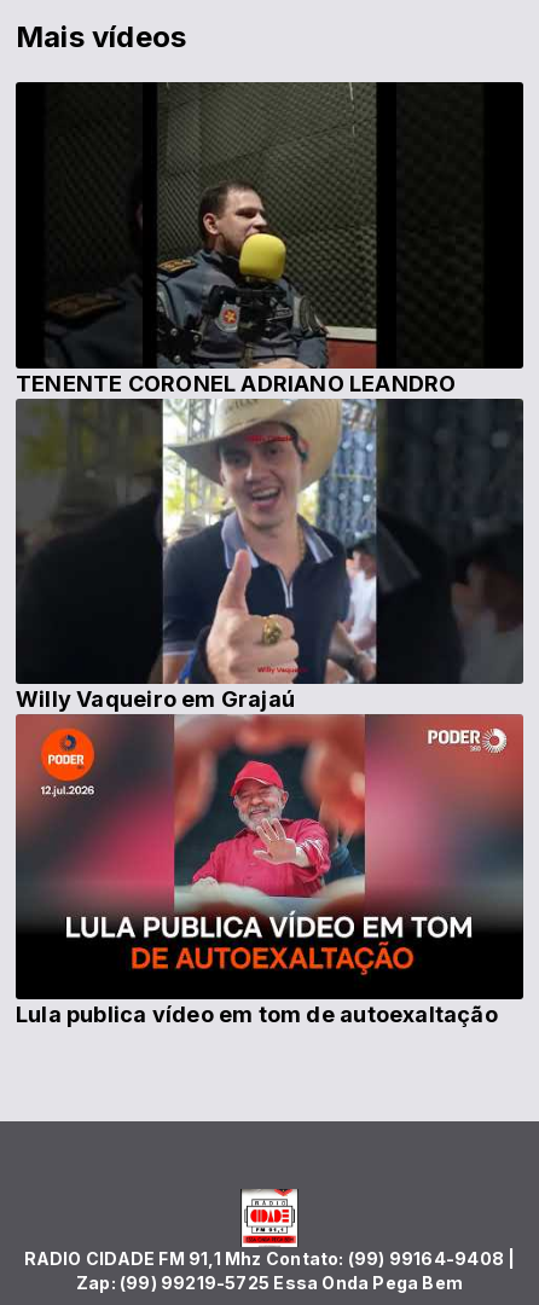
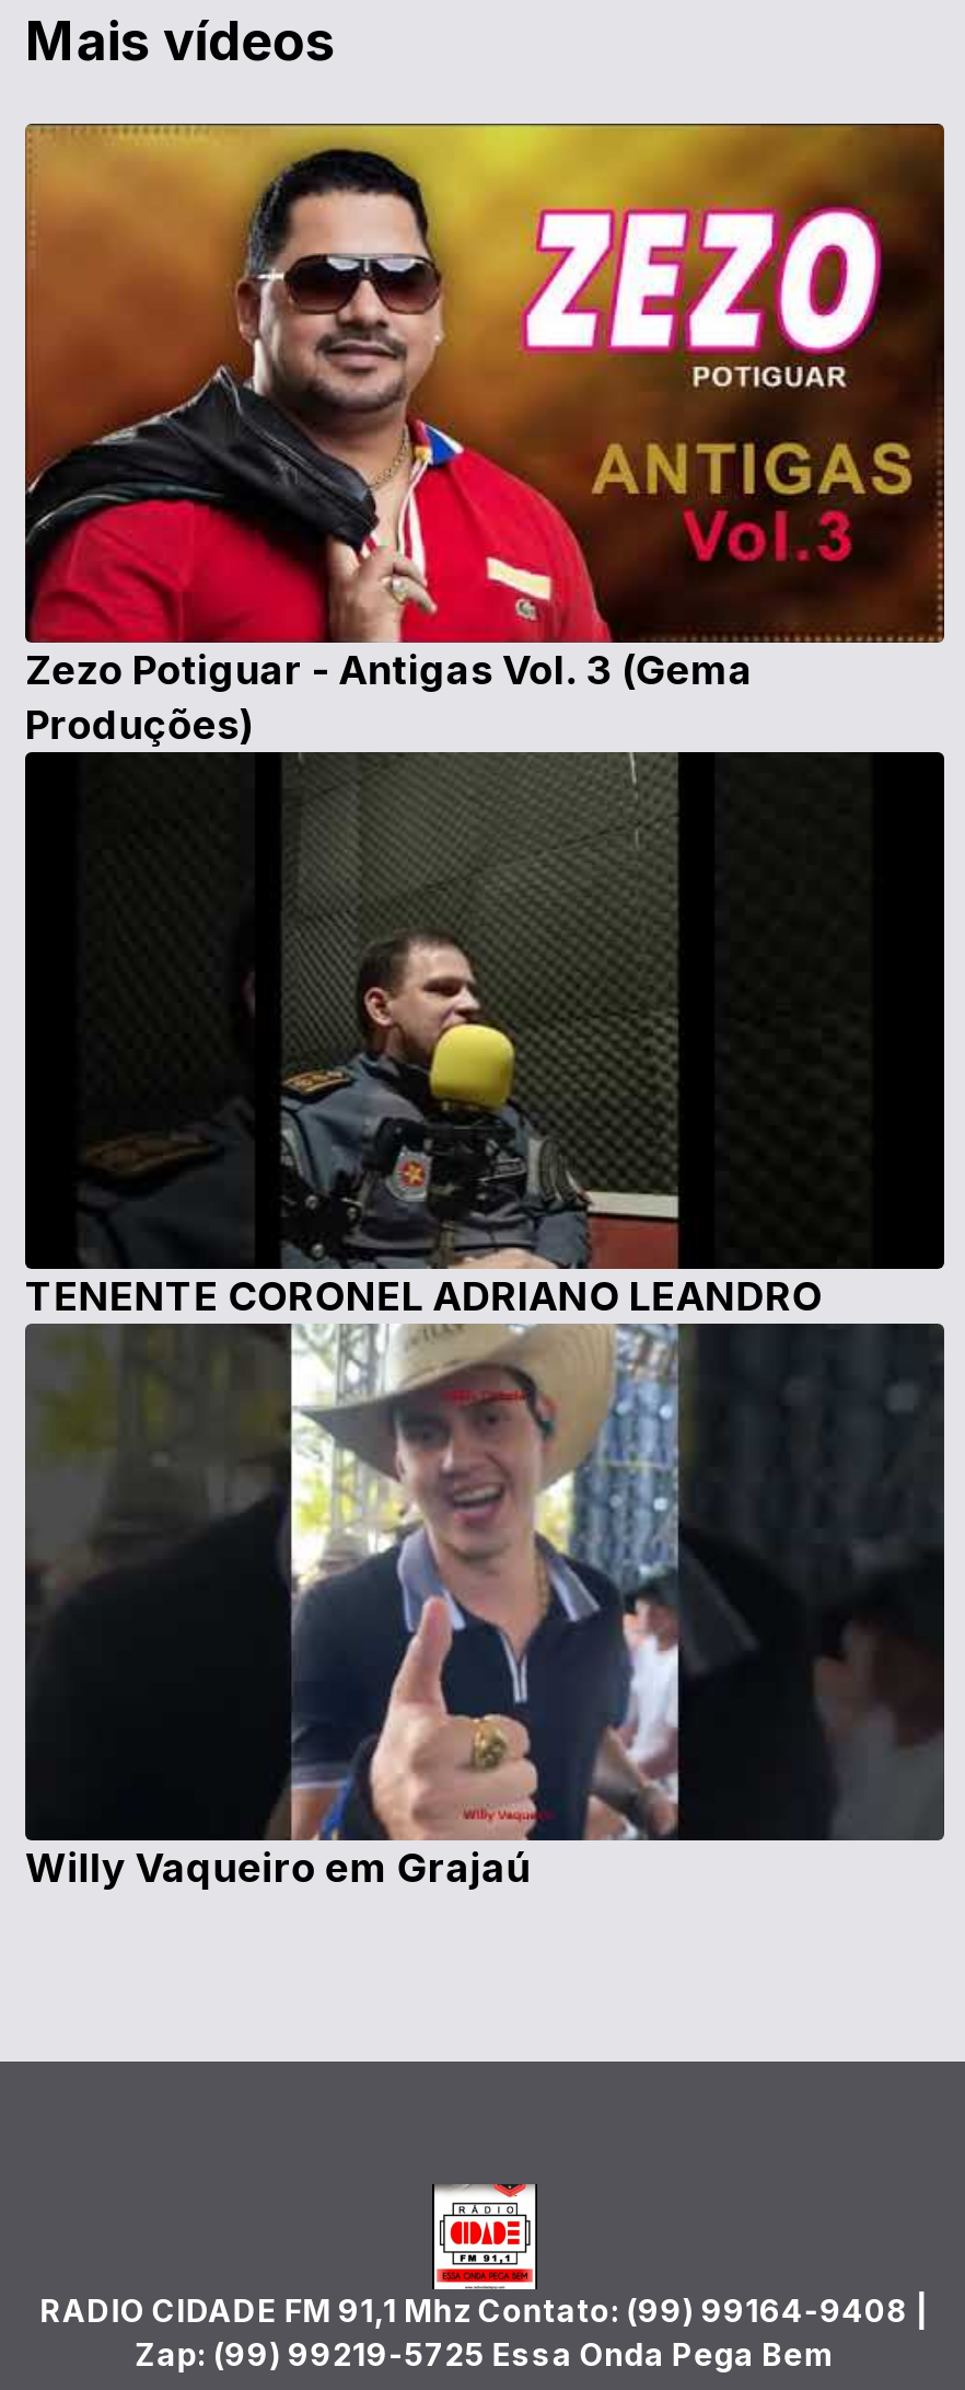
+ [image]
+ Zezo Potiguar - Antigas Vol. 3 (Gema
+ Produções)

moved down: [image] | TENENTE CORONEL ADRIANO LEANDRO | Willy Vaqueiro em Grajaú

- [image]
- Lula publica vídeo em tom de autoexaltação
